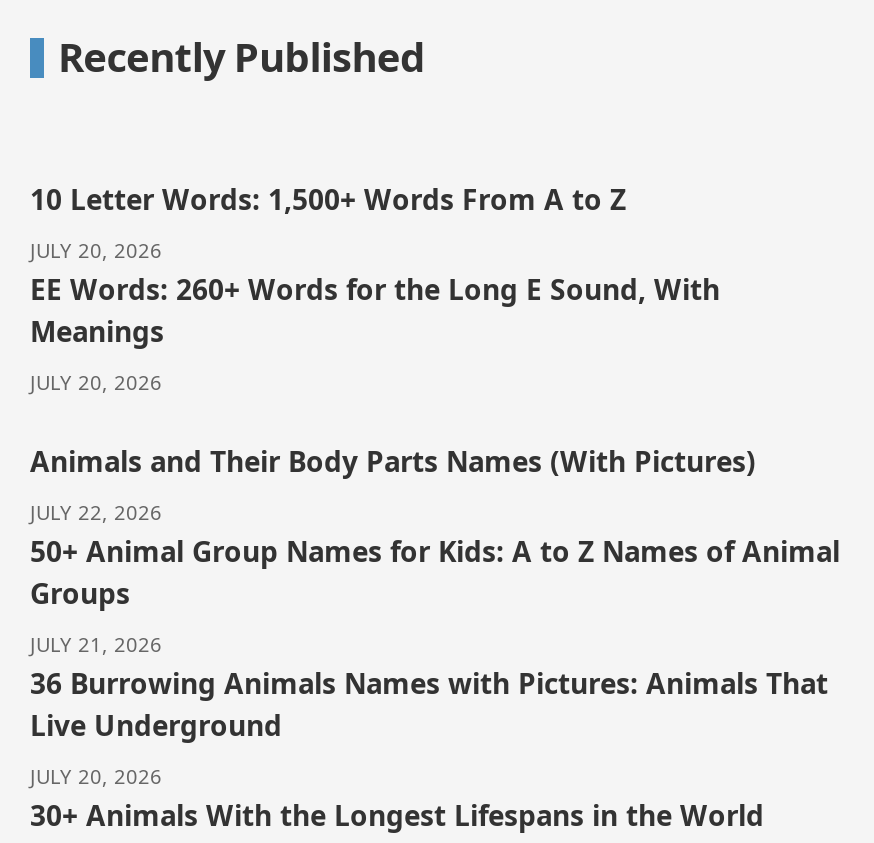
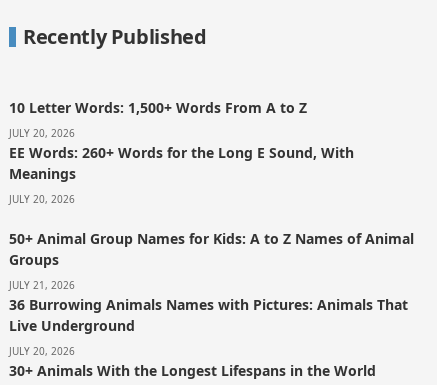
- Animals and Their Body Parts Names (With Pictures)
- JULY 22, 2026
